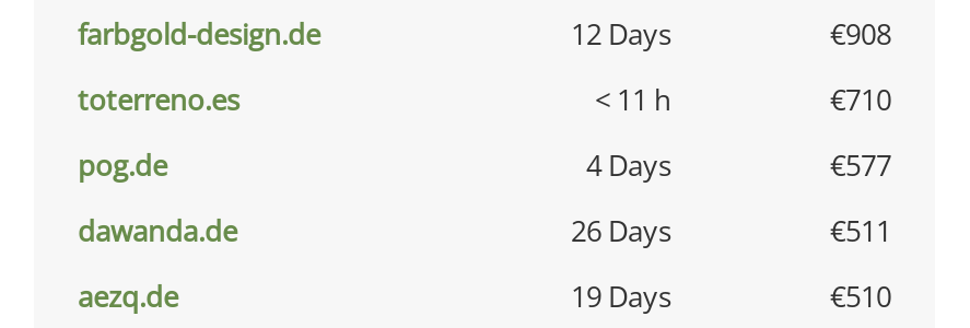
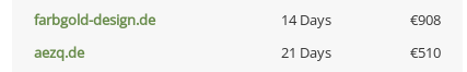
- 12 Days
+ 14 Days

- toterreno.es
- < 11 h
- €710
- pog.de
- 4 Days
- €577
- dawanda.de
- 26 Days
- €511

- 19 Days
+ 21 Days
